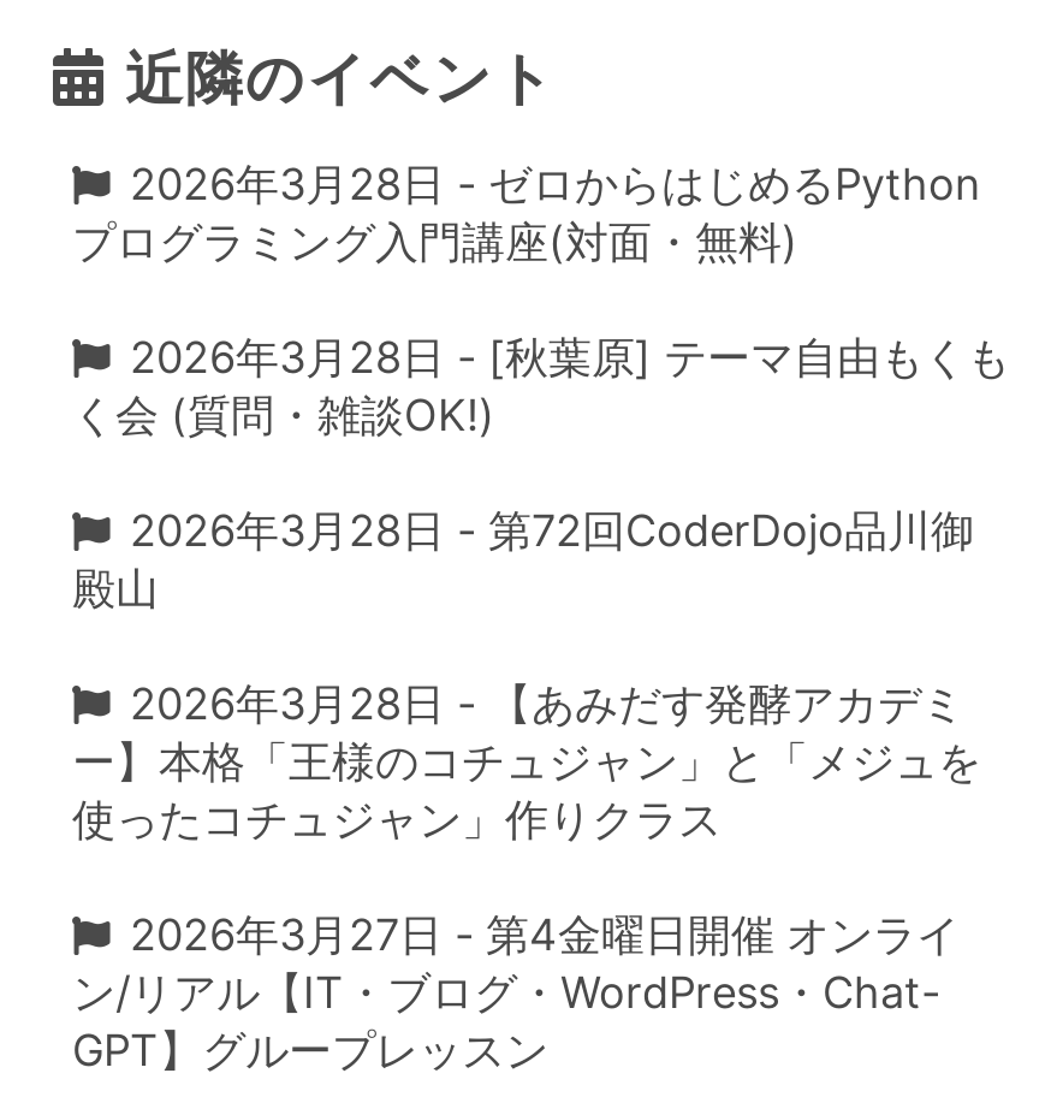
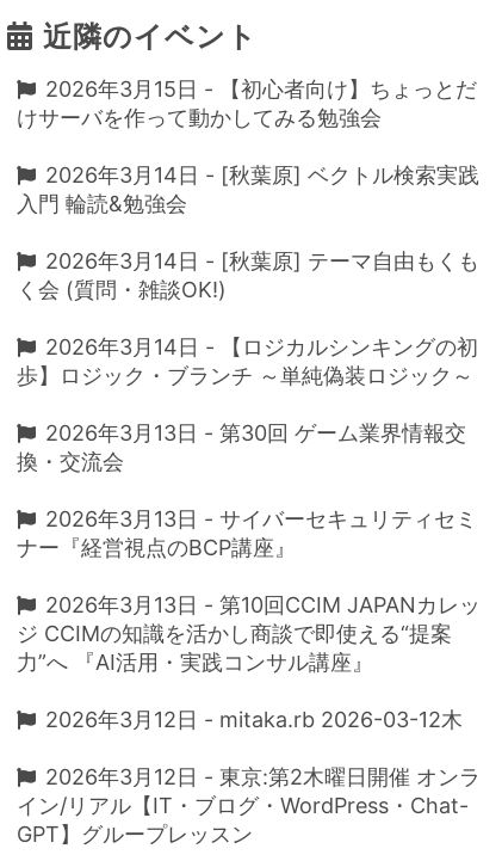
- 2026年3月28日 - ゼロからはじめるPython
- プログラミング入門講座(対面・無料)
- 2026年3月28日 - [秋葉原] テーマ自由もくも
+ 2026年3月15日 - 【初心者向け】ちょっとだ
+ けサーバを作って動かしてみる勉強会
+ 2026年3月14日 - [秋葉原] ベクトル検索実践
+ 入門 輪読&勉強会
+ 2026年3月14日 - [秋葉原] テーマ自由もくも

- 2026年3月28日 - 第72回CoderDojo品川御
- 殿山
- 2026年3月28日 - 【あみだす発酵アカデミ
- ー】本格「王様のコチュジャン」と「メジュを
- 使ったコチュジャン」作りクラス
- 2026年3月27日 - 第4金曜日開催 オンライ
- ン/リアル【IT・ブログ・WordPress・Chat-
+ 2026年3月14日 - 【ロジカルシンキングの初
+ 歩】ロジック・ブランチ ～単純偽装ロジック～
+ 2026年3月13日 - 第30回 ゲーム業界情報交
+ 換・交流会
+ 2026年3月13日 - サイバーセキュリティセミ
+ ナー『経営視点のBCP講座』
+ 2026年3月13日 - 第10回CCIM JAPANカレッ
+ ジ CCIMの知識を活かし商談で即使える“提案
+ 力”へ 『AI活用・実践コンサル講座』
+ 2026年3月12日 - mitaka.rb 2026-03-12木
+ 2026年3月12日 - 東京:第2木曜日開催 オンラ
+ イン/リアル【IT・ブログ・WordPress・Chat-
